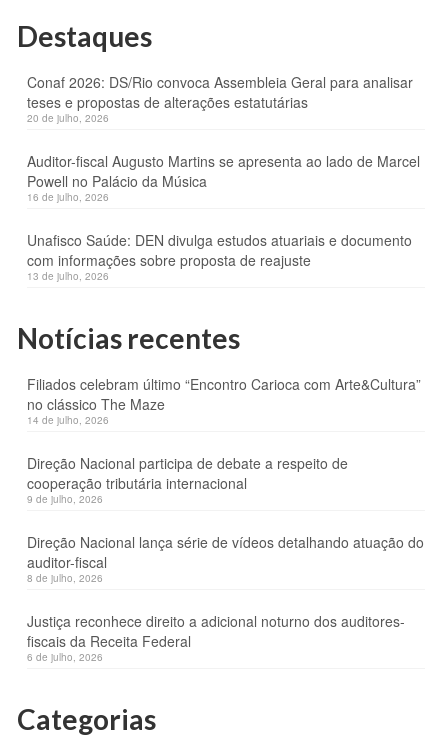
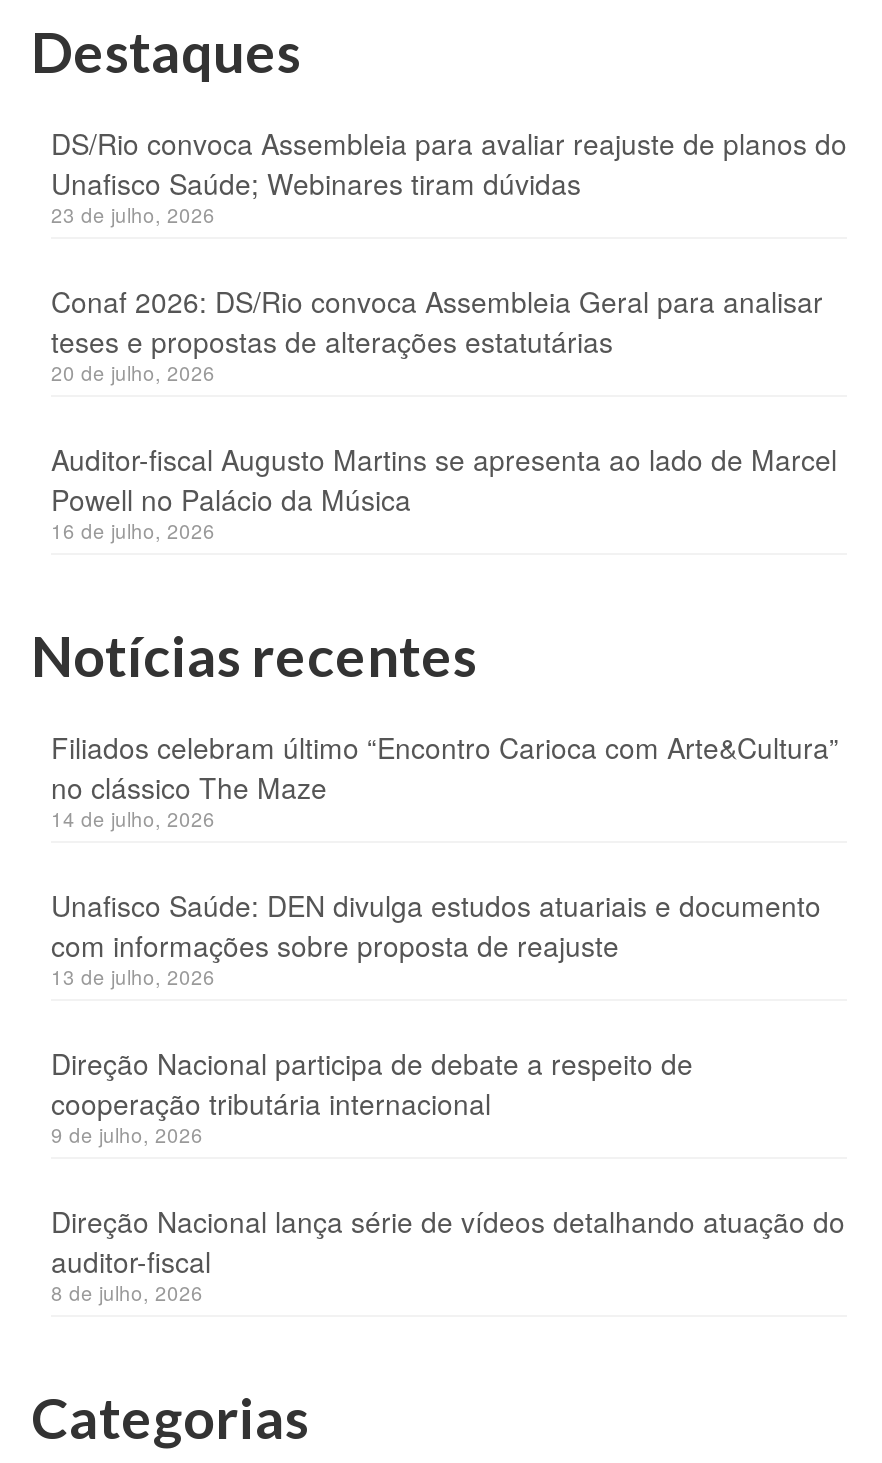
+ DS/Rio convoca Assembleia para avaliar reajuste de planos do
+ Unafisco Saúde; Webinares tiram dúvidas
+ 23 de julho, 2026

moved down: Conaf 2026: DS/Rio convoca Assembleia Geral para analisar | teses e propostas de alterações estatutárias | 20 de julho, 2026 | Auditor-fiscal Augusto Martins se apresenta ao lado de Marcel | Powell no Palácio da Música | 16 de julho, 2026

moved down: Unafisco Saúde: DEN divulga estudos atuariais e documento | com informações sobre proposta de reajuste | 13 de julho, 2026

moved down: Direção Nacional participa de debate a respeito de | cooperação tributária internacional | 9 de julho, 2026 | Direção Nacional lança série de vídeos detalhando atuação do | auditor-fiscal | 8 de julho, 2026

- Justiça reconhece direito a adicional noturno dos auditores-
- fiscais da Receita Federal
- 6 de julho, 2026
